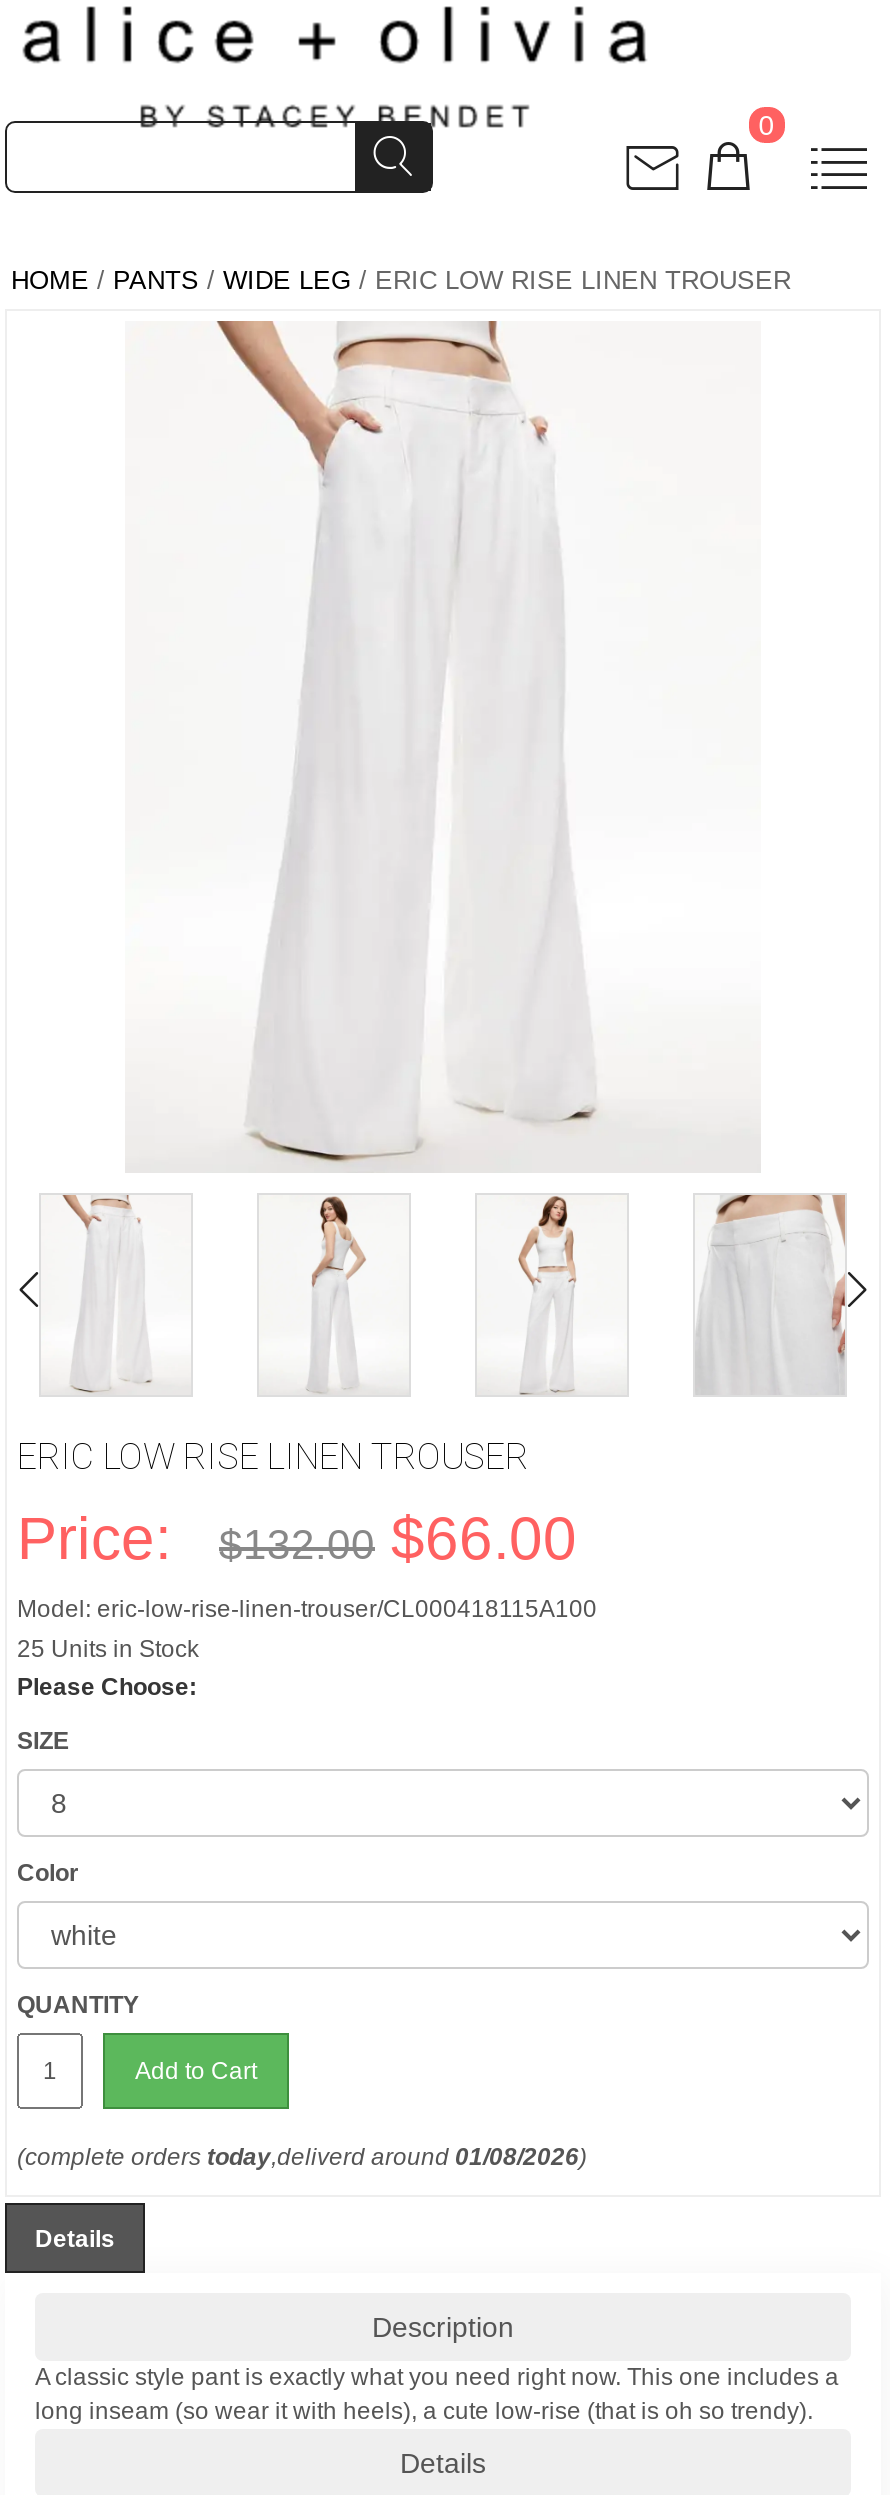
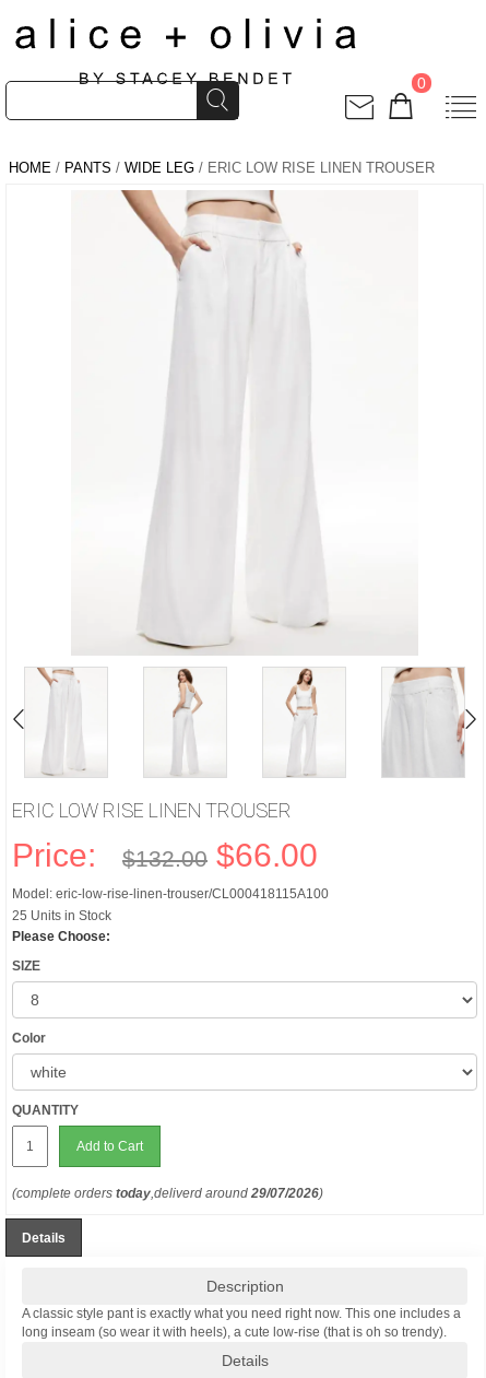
- (complete orders today,deliverd around 01/08/2026)
+ (complete orders today,deliverd around 29/07/2026)
